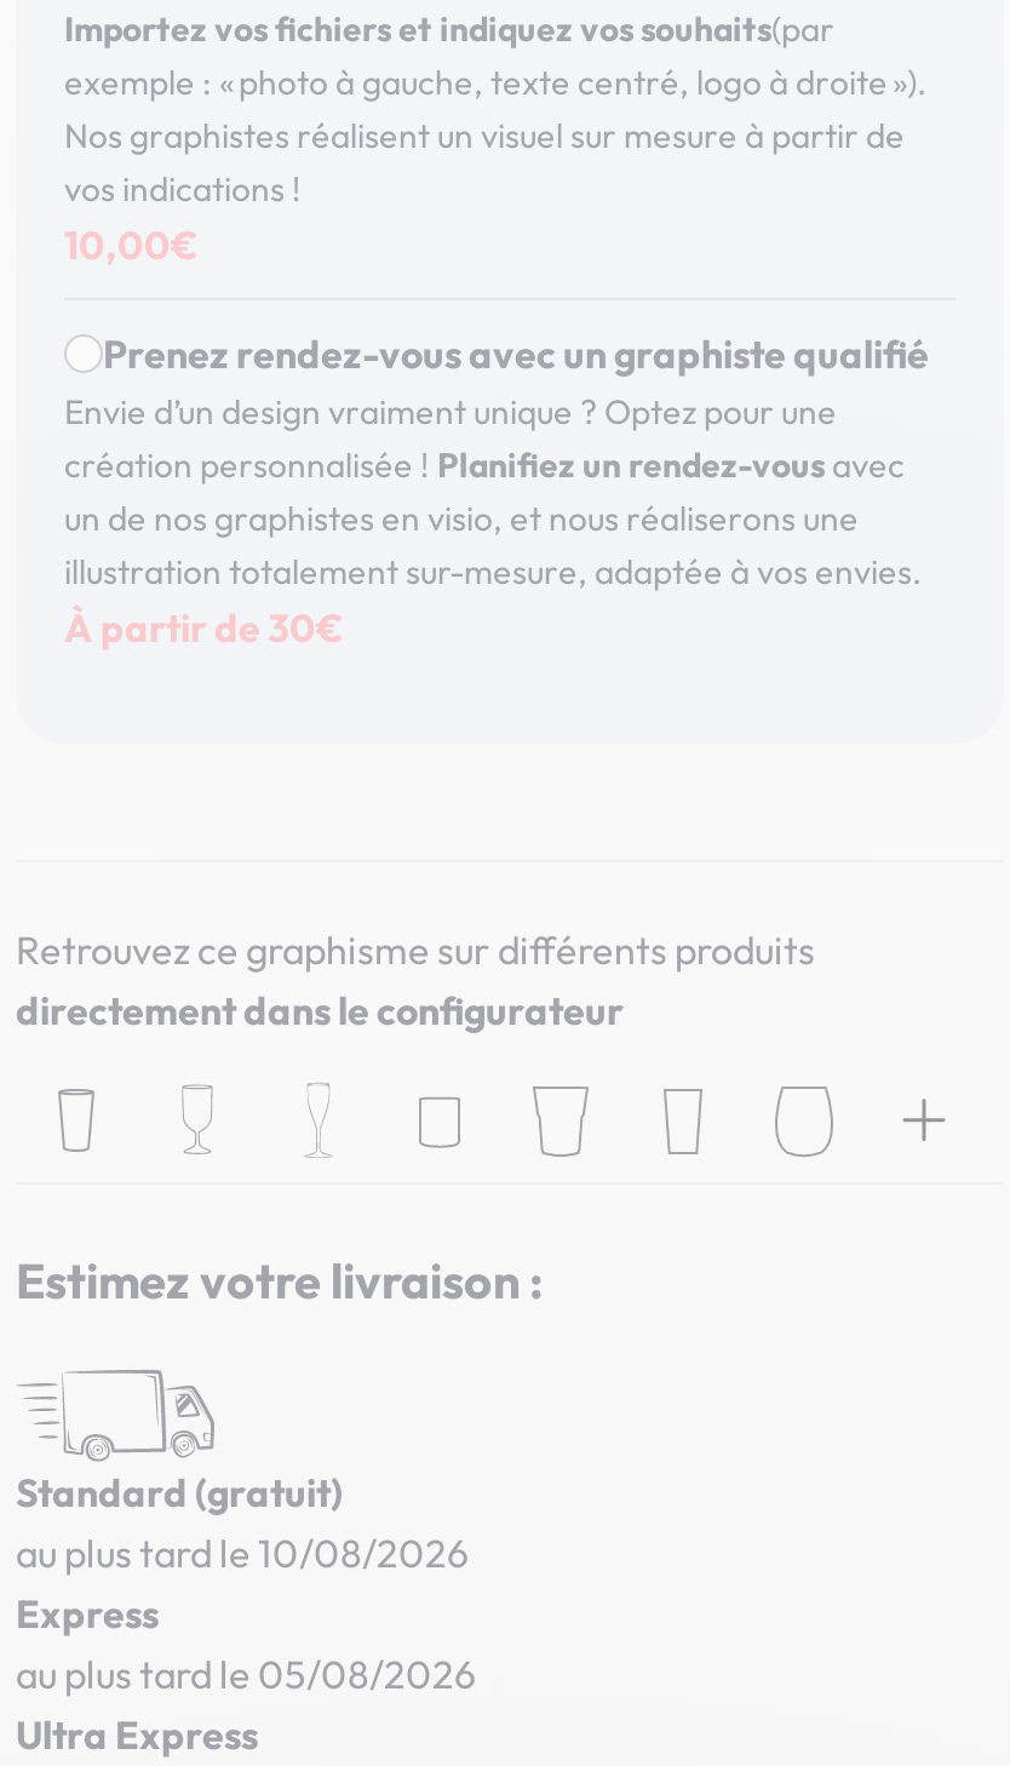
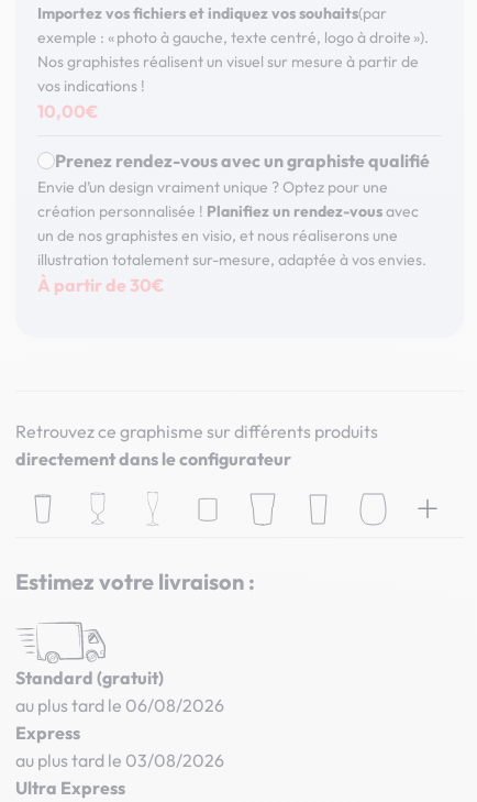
- au plus tard le 10/08/2026
+ au plus tard le 06/08/2026

- au plus tard le 05/08/2026
+ au plus tard le 03/08/2026
